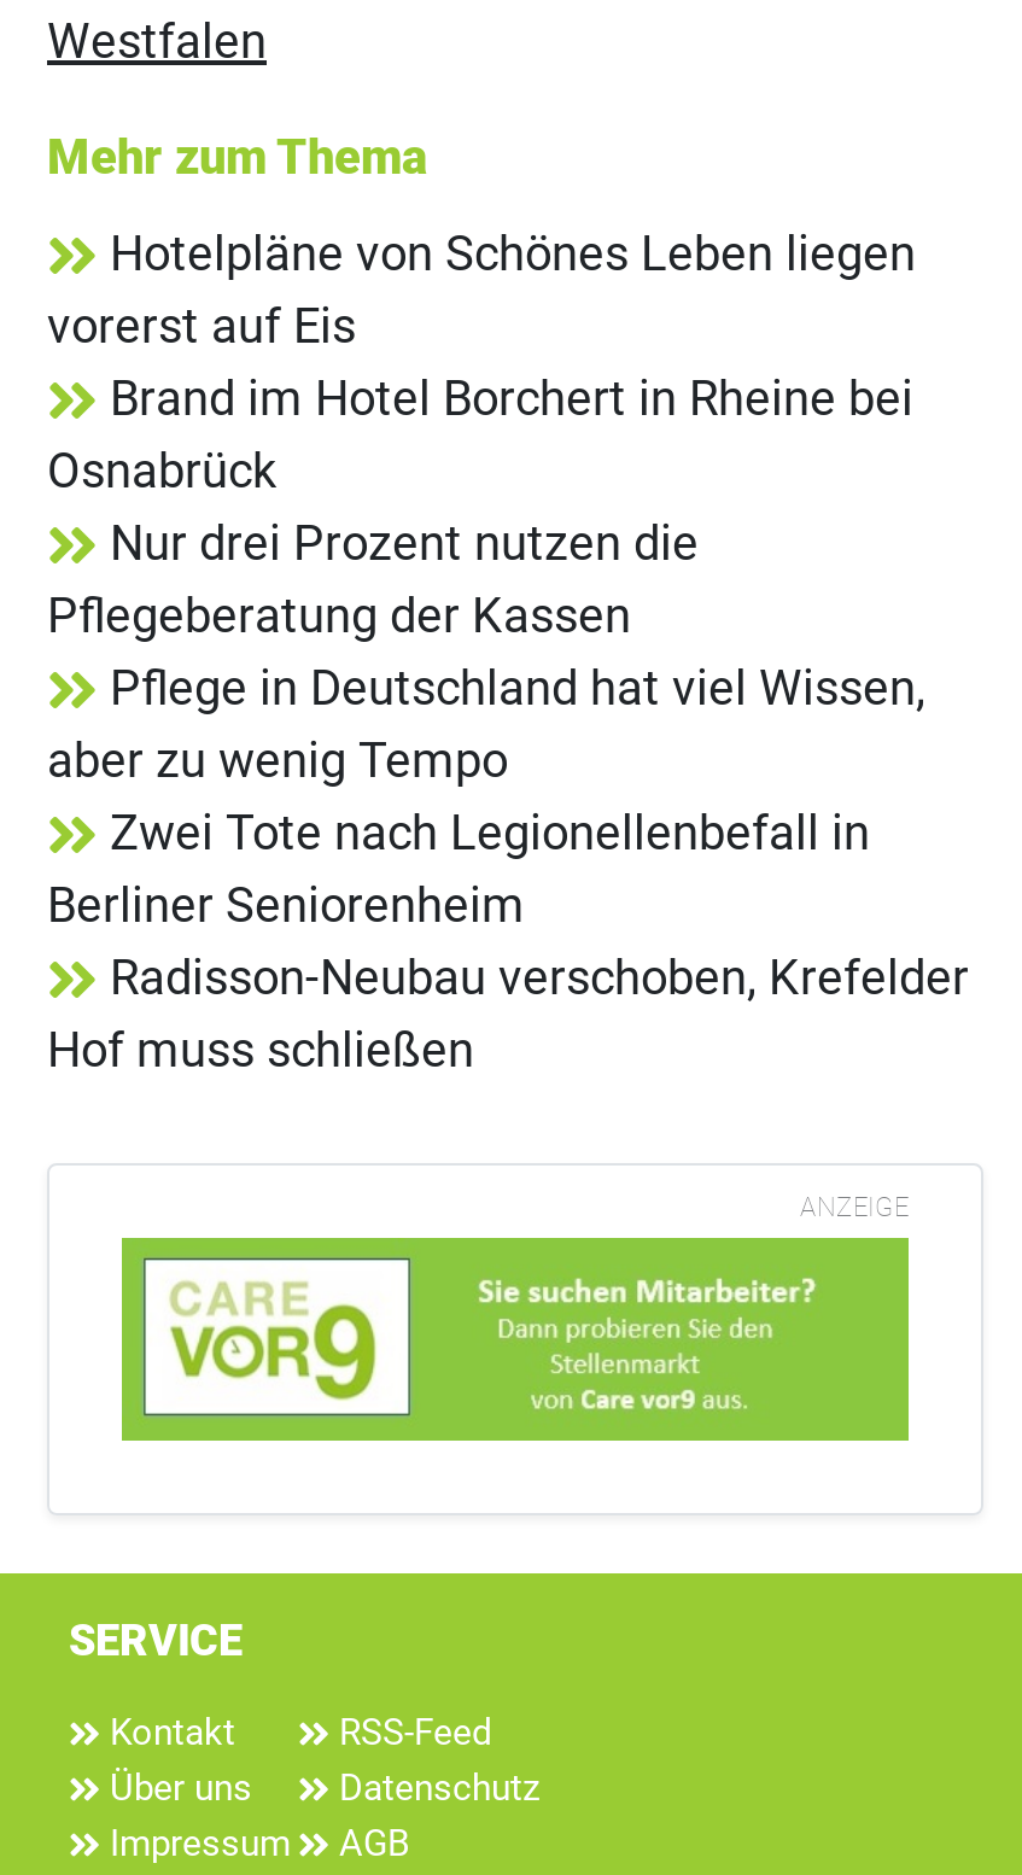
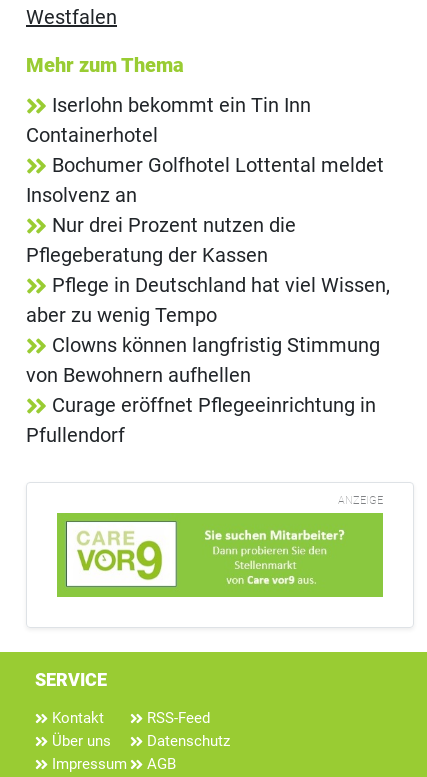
- Hotelpläne von Schönes Leben liegen
- vorerst auf Eis
- Brand im Hotel Borchert in Rheine bei
- Osnabrück
+ Iserlohn bekommt ein Tin Inn
+ Containerhotel
+ Bochumer Golfhotel Lottental meldet
+ Insolvenz an

- Zwei Tote nach Legionellenbefall in
- Berliner Seniorenheim
- Radisson-Neubau verschoben, Krefelder
- Hof muss schließen
+ Clowns können langfristig Stimmung
+ von Bewohnern aufhellen
+ Curage eröffnet Pflegeeinrichtung in
+ Pfullendorf
